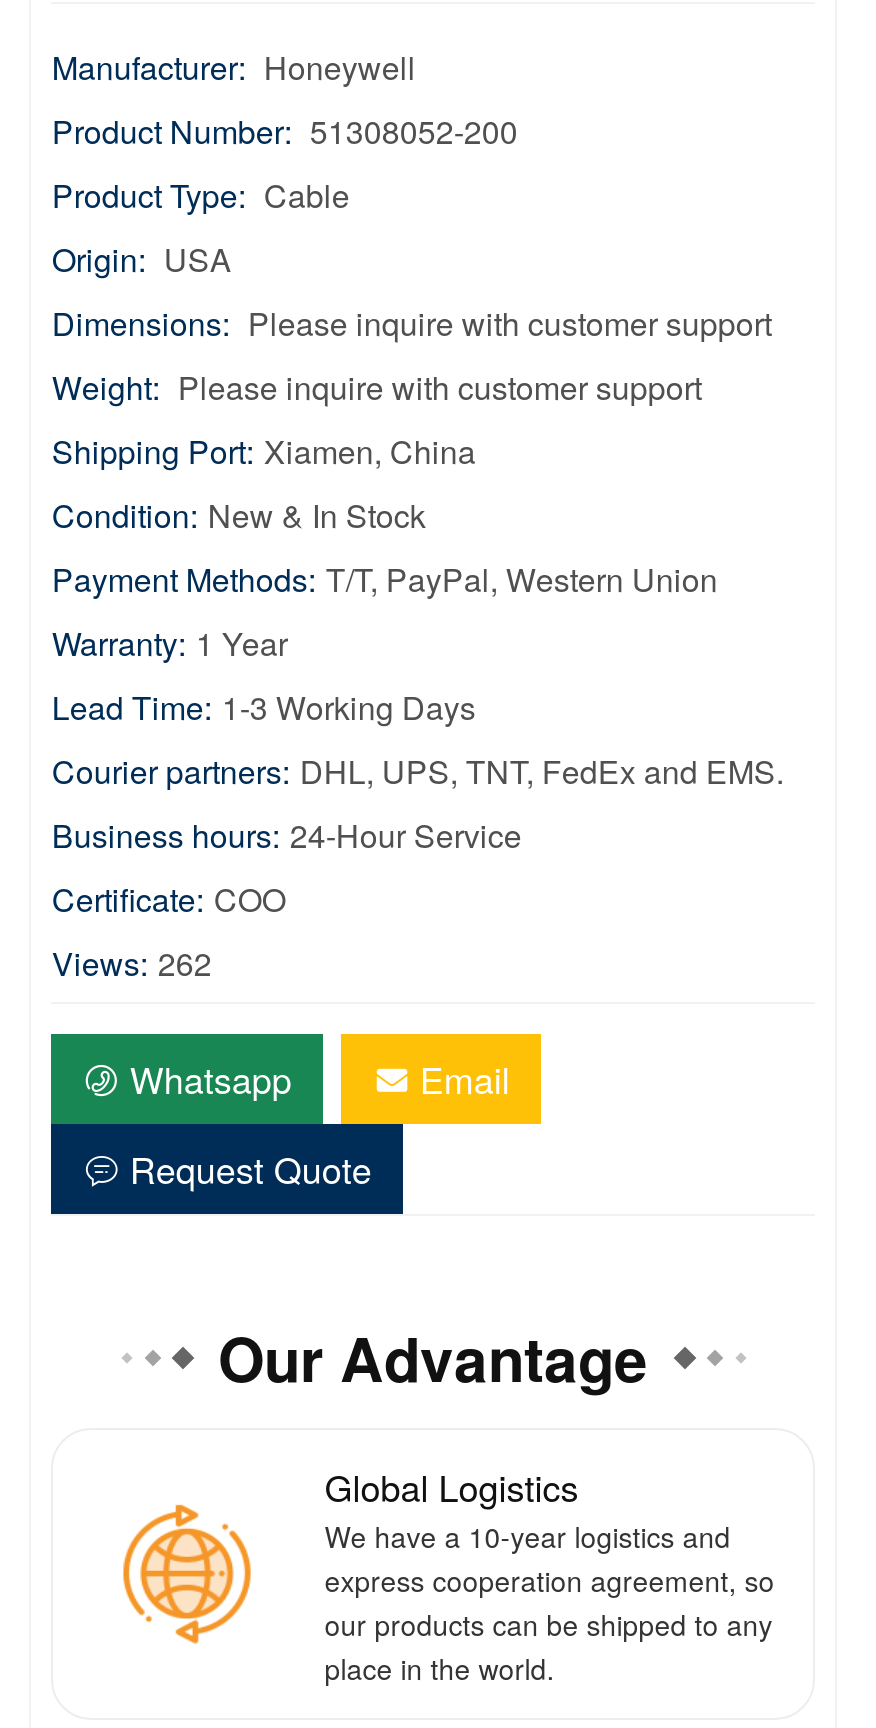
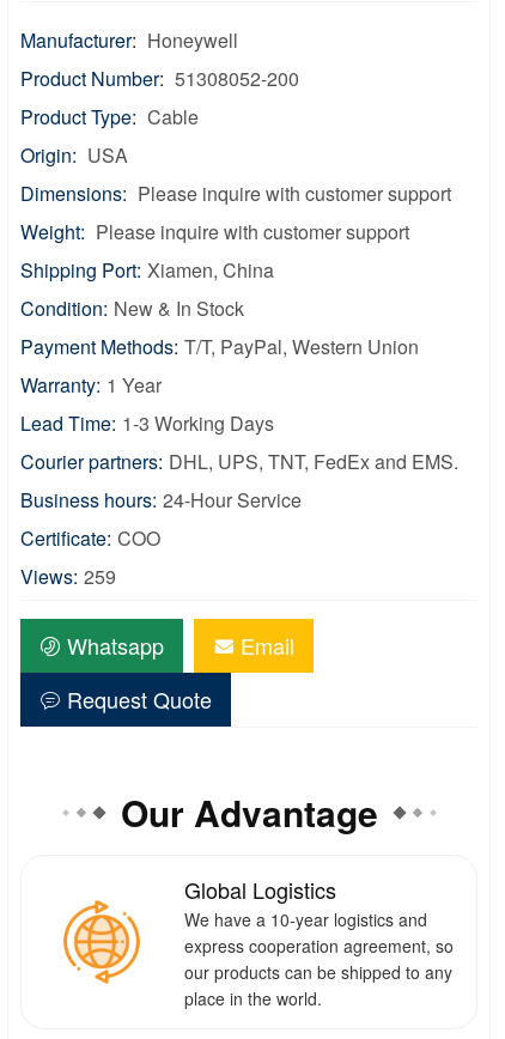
- Views: 262
+ Views: 259
